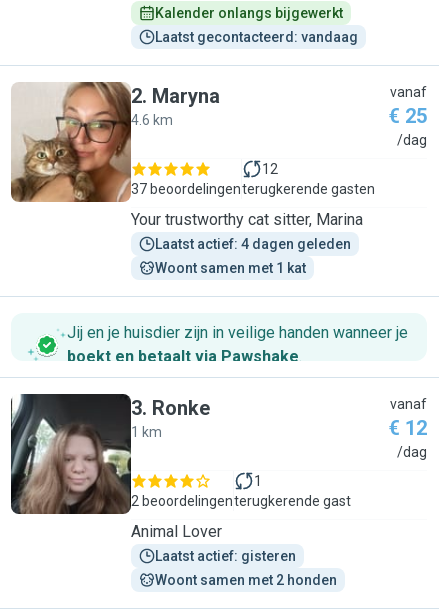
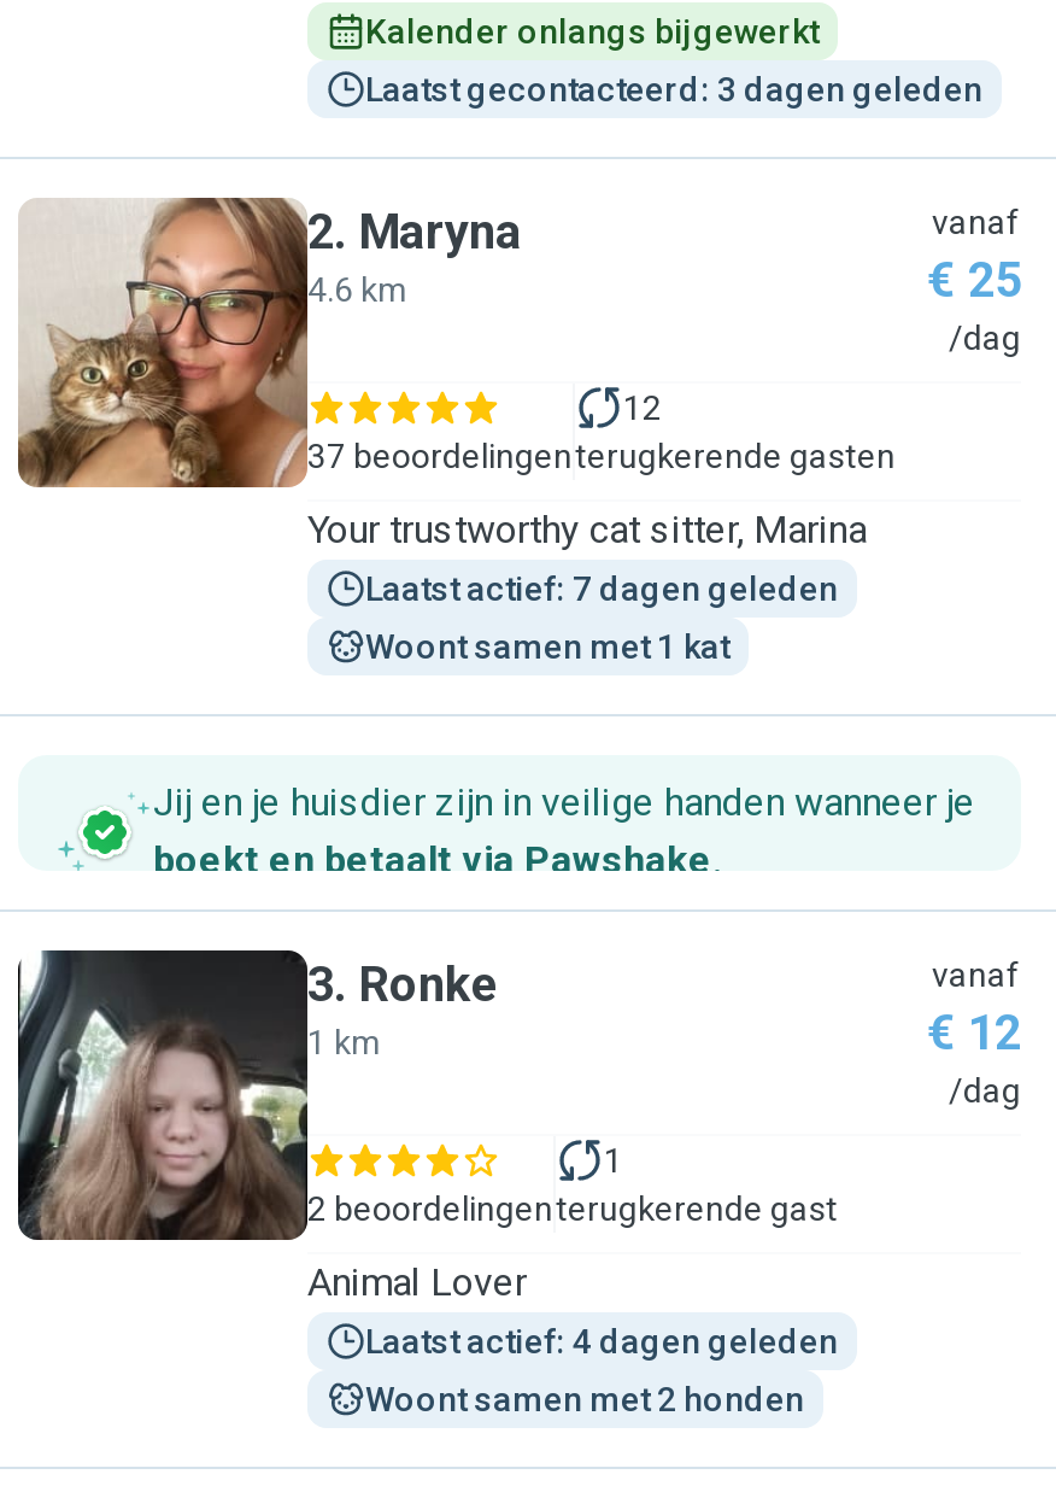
- Laatst gecontacteerd: vandaag
+ Laatst gecontacteerd: 3 dagen geleden

+ Laatst actief: 7 dagen geleden

moved down: Laatst actief: 4 dagen geleden

- Laatst actief: gisteren
